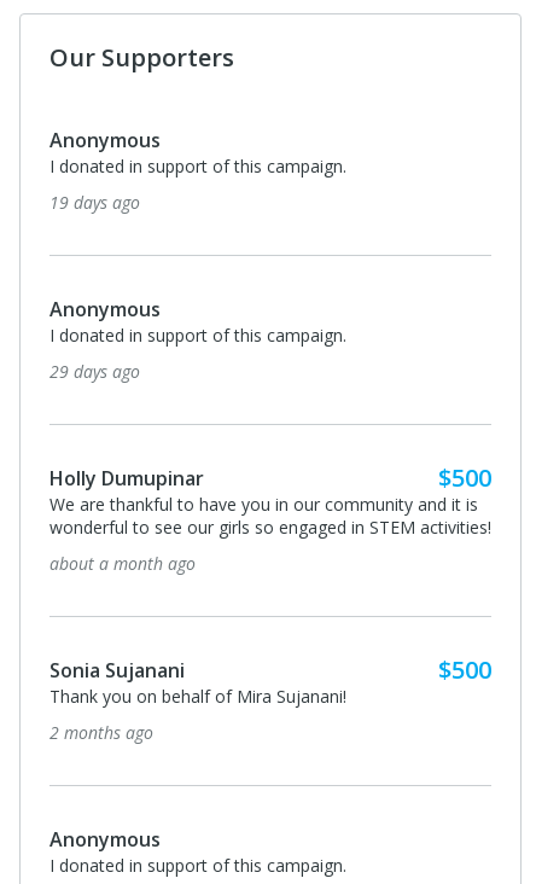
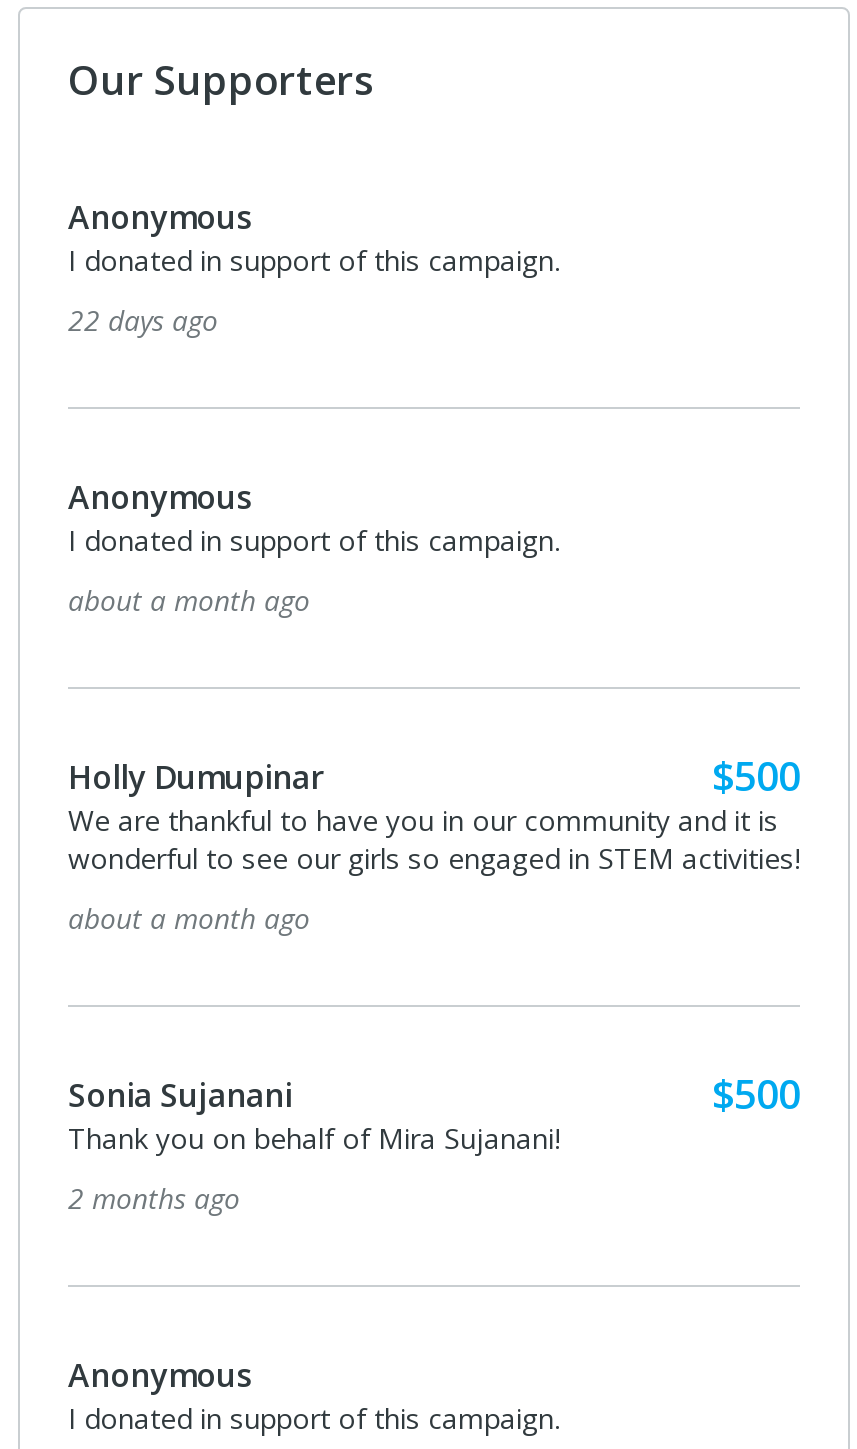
- 19 days ago
+ 22 days ago

- 29 days ago
+ about a month ago
